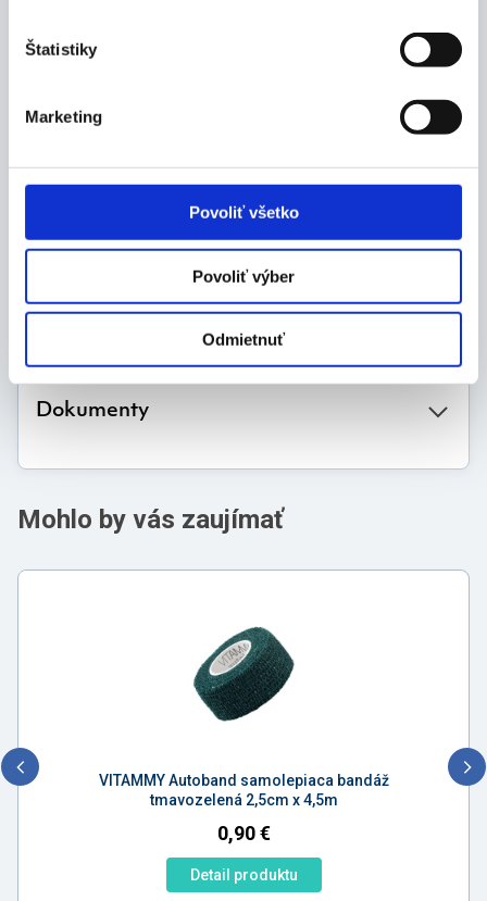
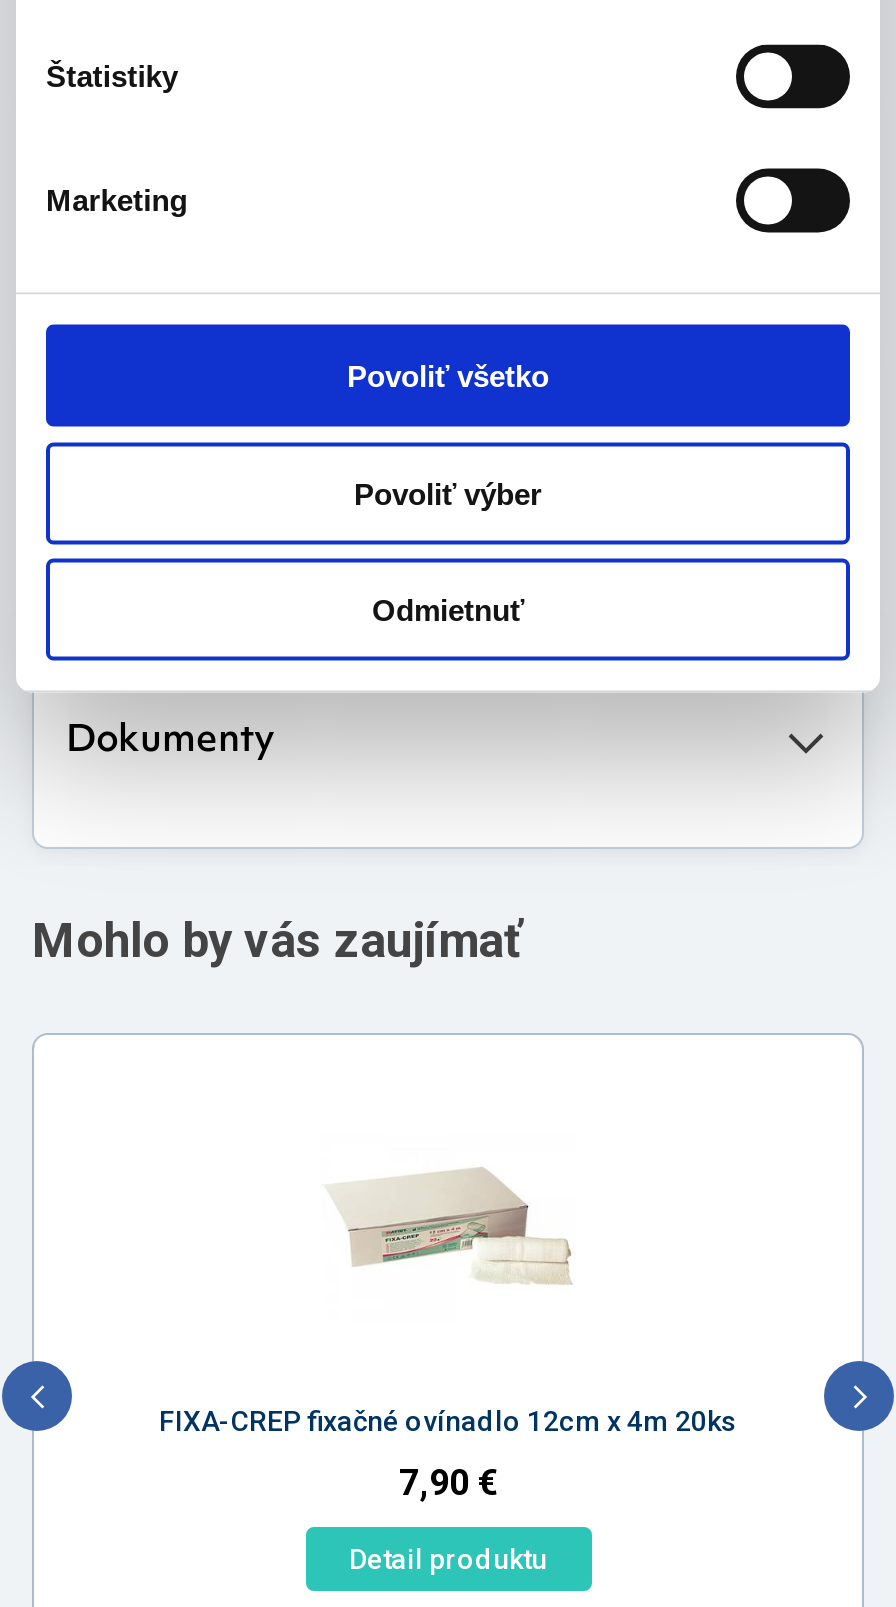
- [image]
+ [image]

- VITAMMY Autoband samolepiaca bandáž
- tmavozelená 2,5cm x 4,5m
+ FIXA-CREP fixačné ovínadlo 12cm x 4m 20ks

- 0,90 €
+ 7,90 €
